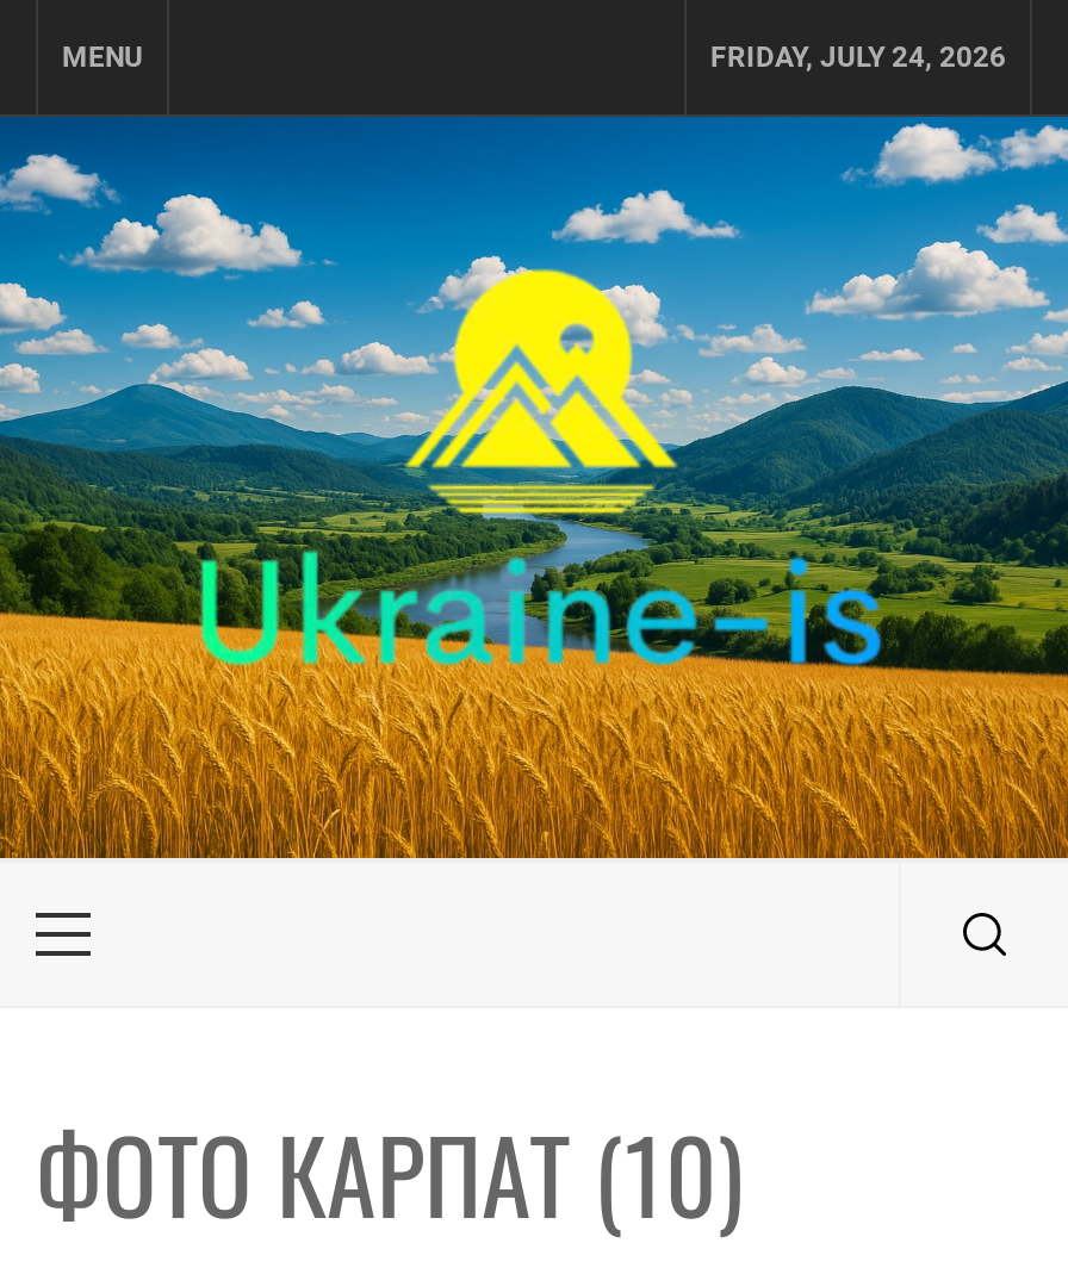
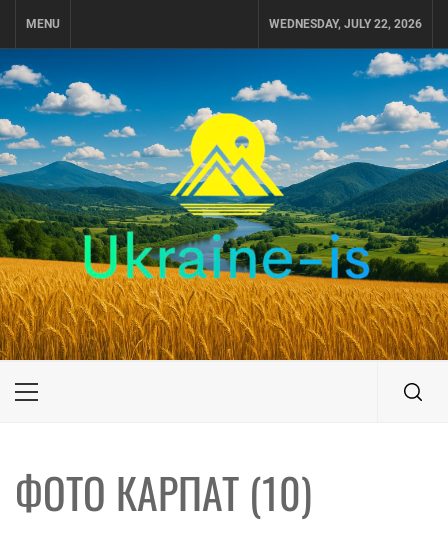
- FRIDAY, JULY 24, 2026
+ WEDNESDAY, JULY 22, 2026
